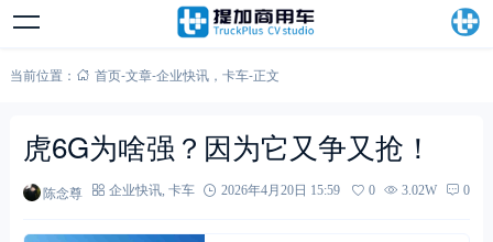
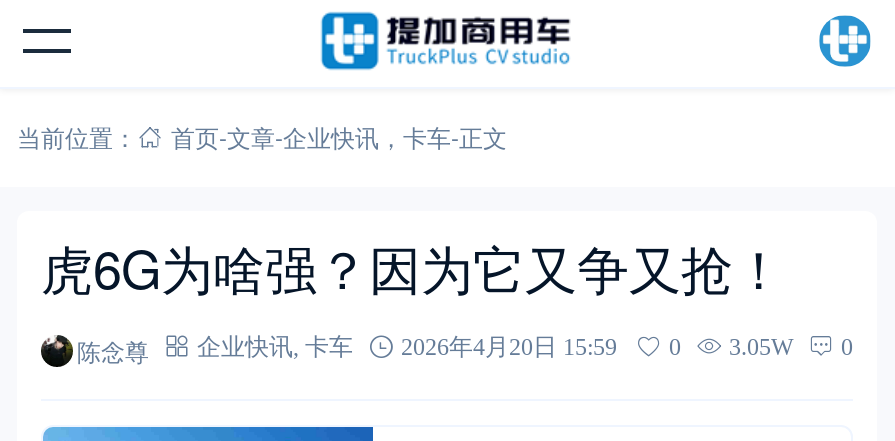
- 陈念尊 企业快讯,卡车 2026年4月20日 15:59 0 3.02W 0
+ 陈念尊 企业快讯,卡车 2026年4月20日 15:59 0 3.05W 0
